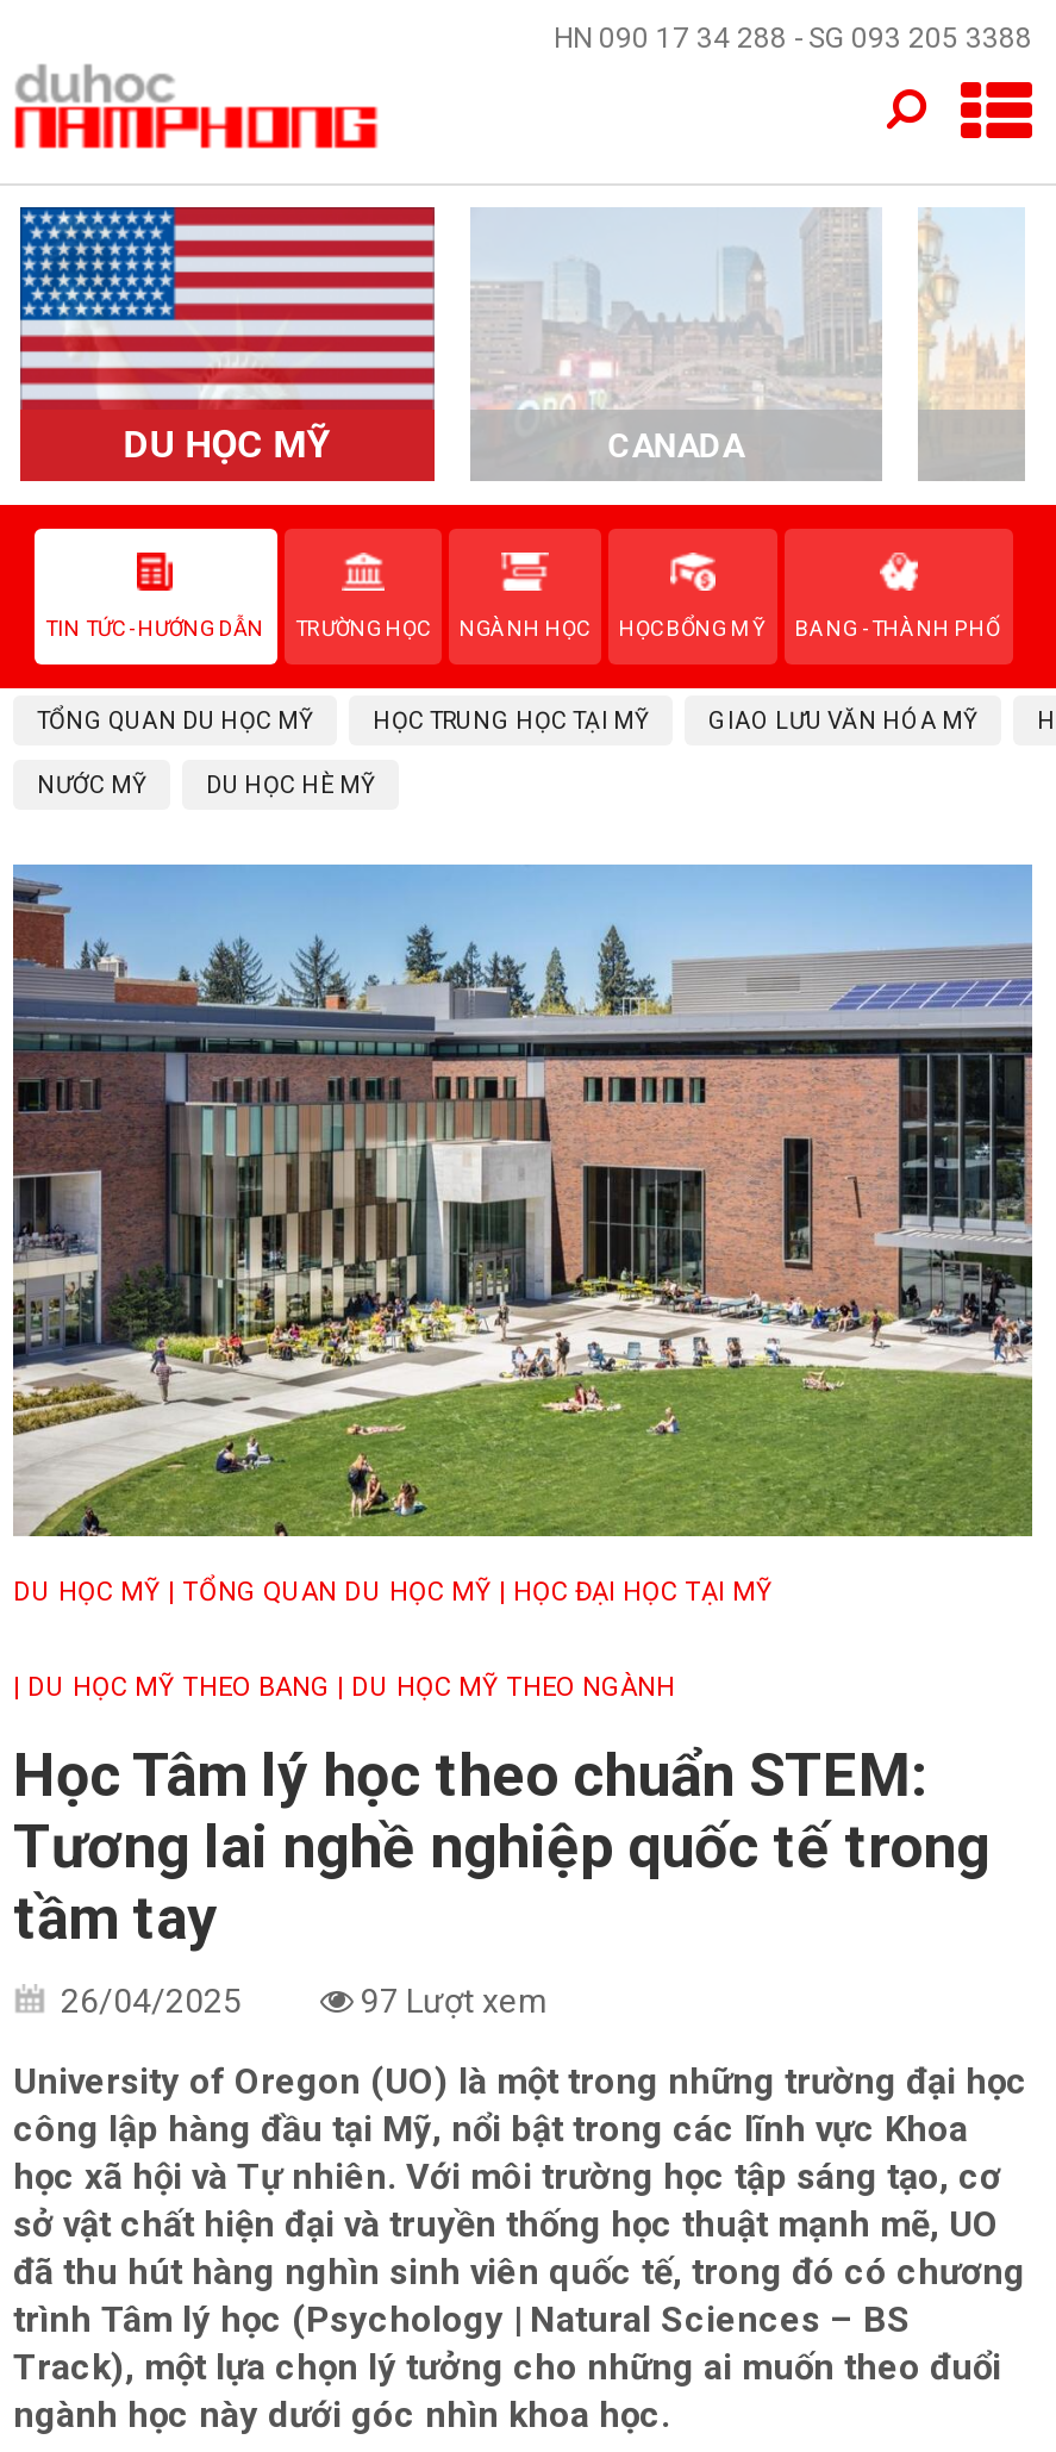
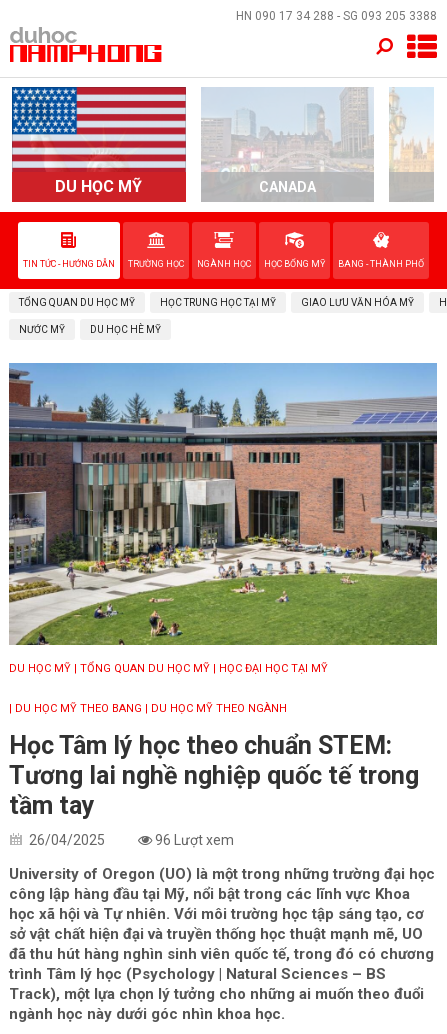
- 97 Lượt xem
+ 96 Lượt xem
